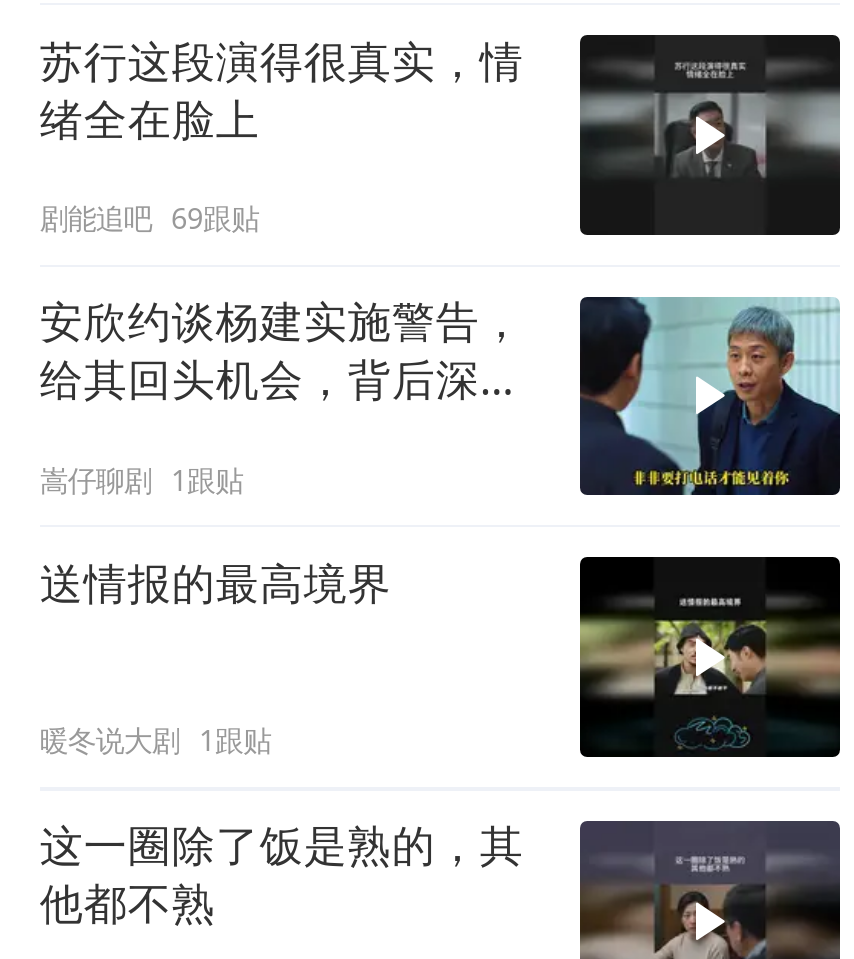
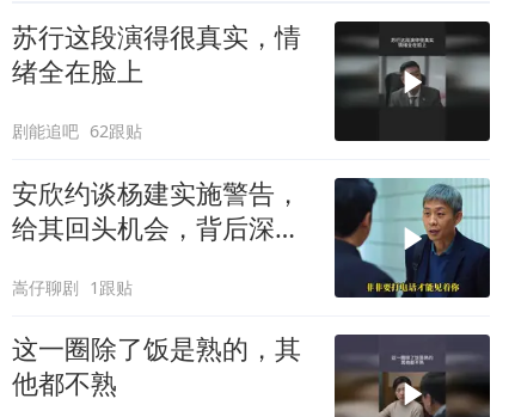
- 剧能追吧 69跟贴
+ 剧能追吧 62跟贴

- 送情报的最高境界
- 暖冬说大剧 1跟贴

- [image]
